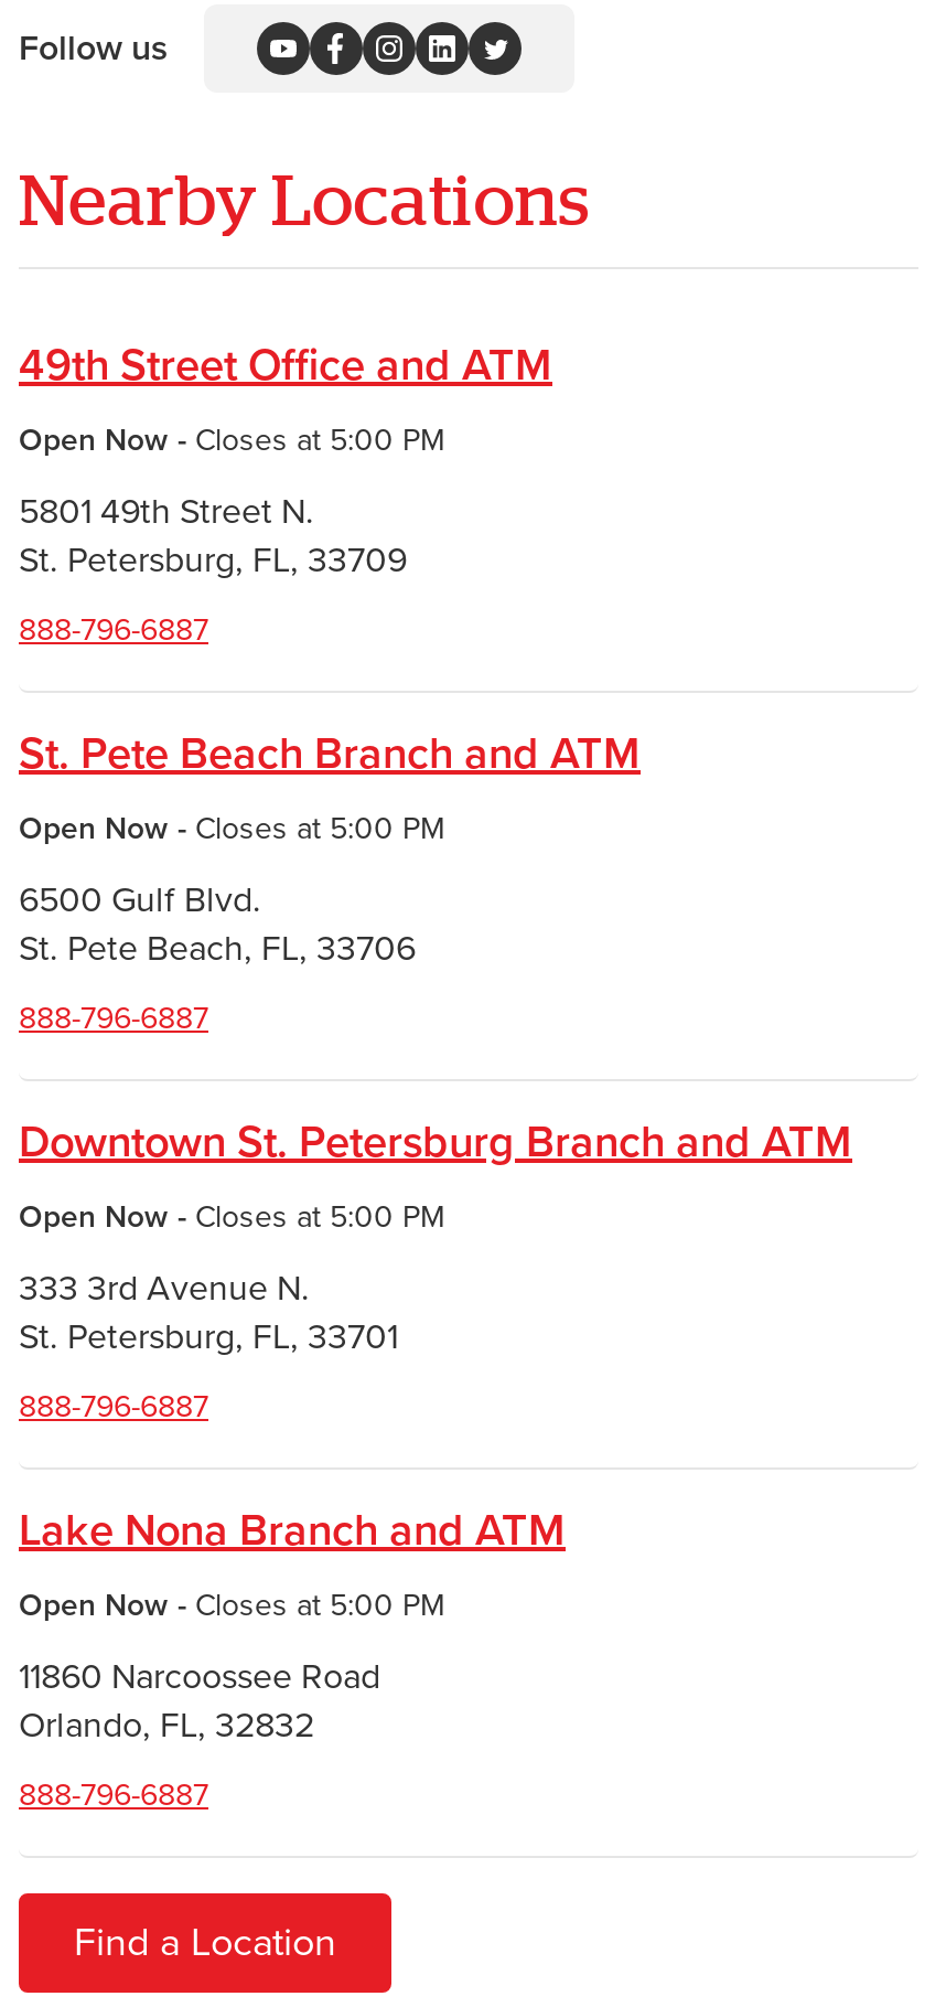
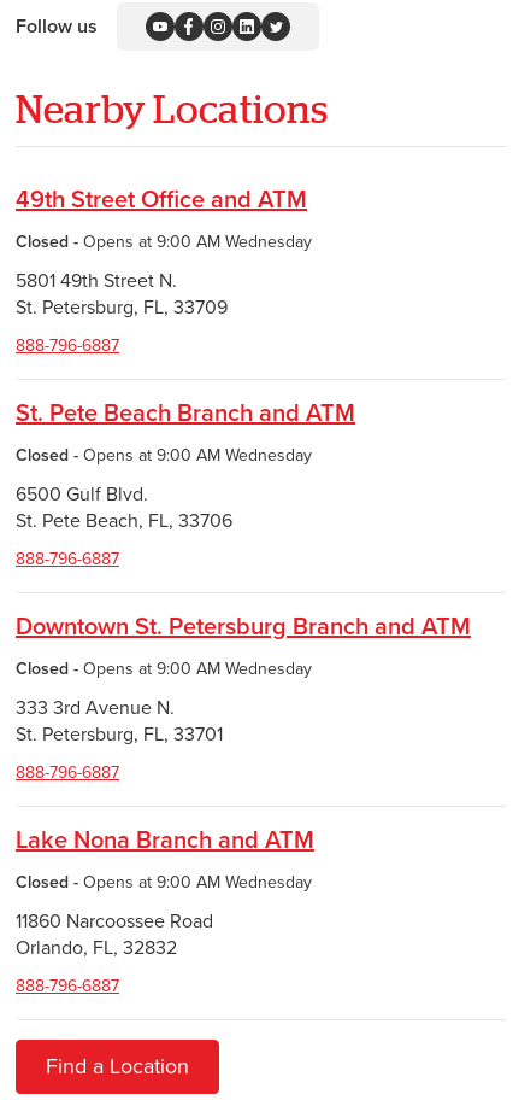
- Open Now - Closes at 5:00 PM
+ Closed - Opens at 9:00 AM Wednesday

- Open Now - Closes at 5:00 PM
+ Closed - Opens at 9:00 AM Wednesday

- Open Now - Closes at 5:00 PM
+ Closed - Opens at 9:00 AM Wednesday

- Open Now - Closes at 5:00 PM
+ Closed - Opens at 9:00 AM Wednesday
